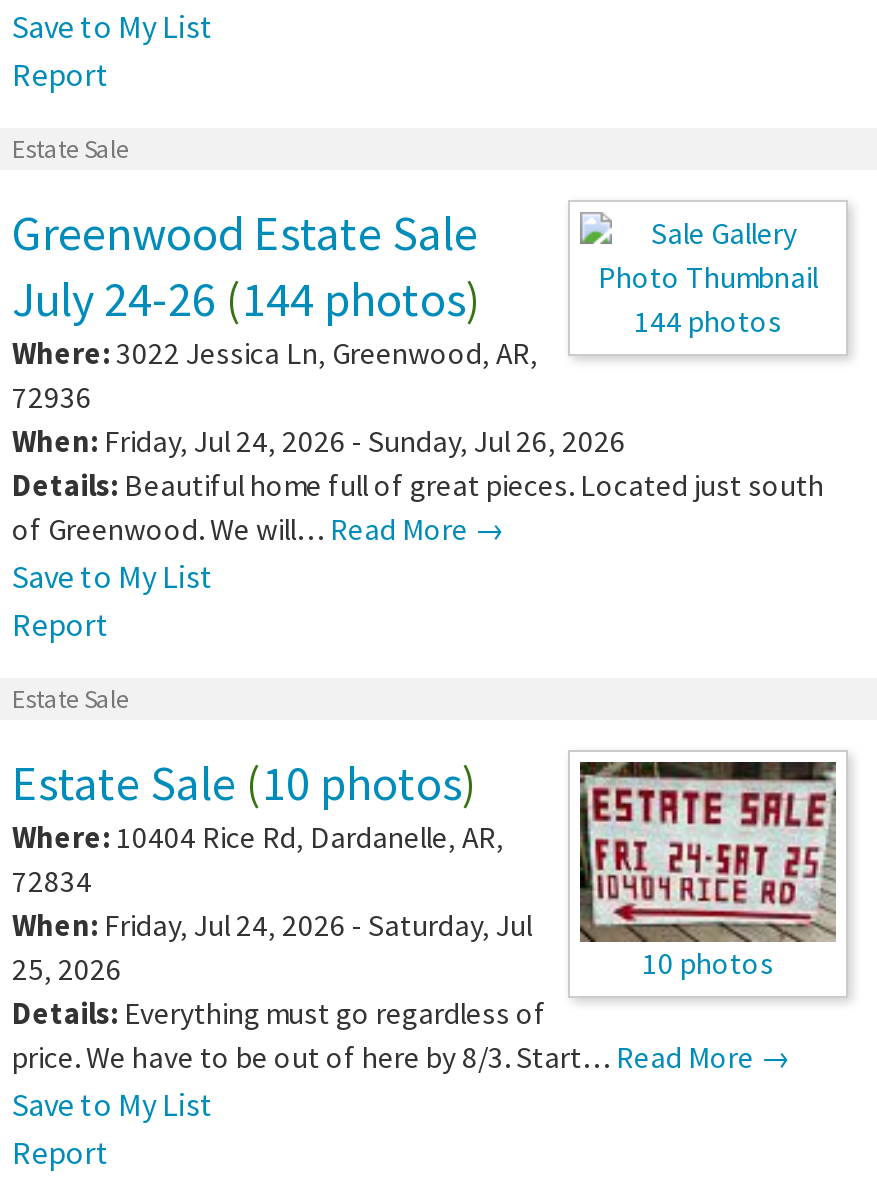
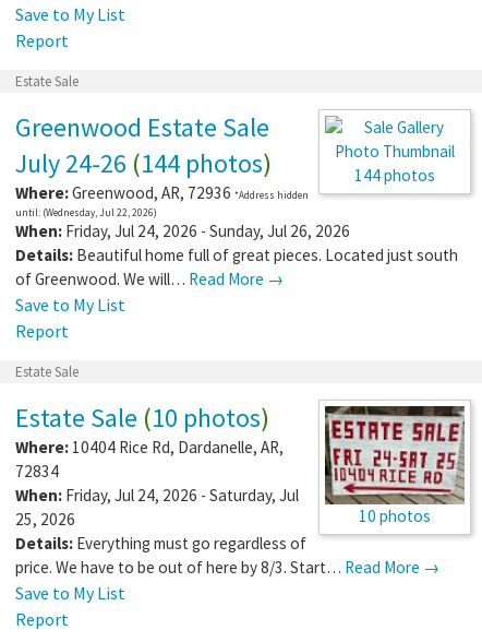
- Where: 3022 Jessica Ln, Greenwood, AR,
- 72936
+ Where: Greenwood, AR, 72936 *Address hidden
+ until: (Wednesday, Jul 22, 2026)
